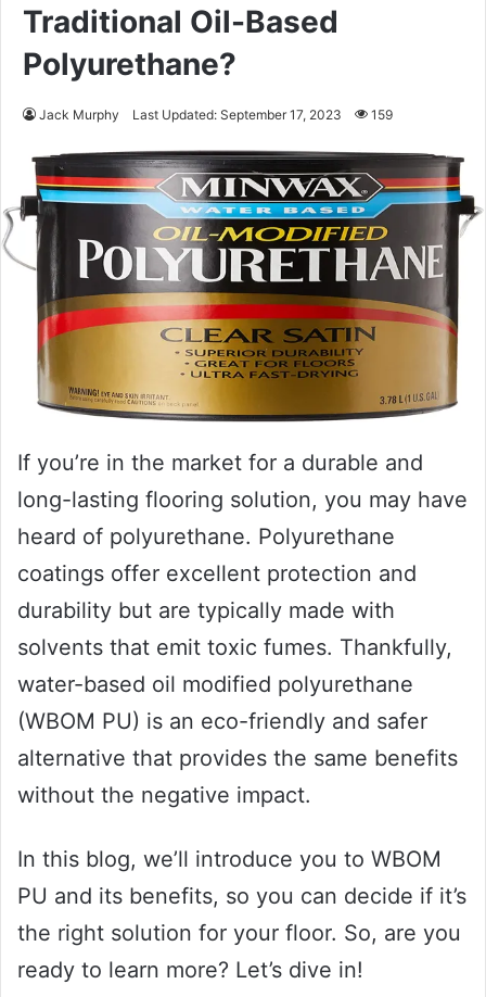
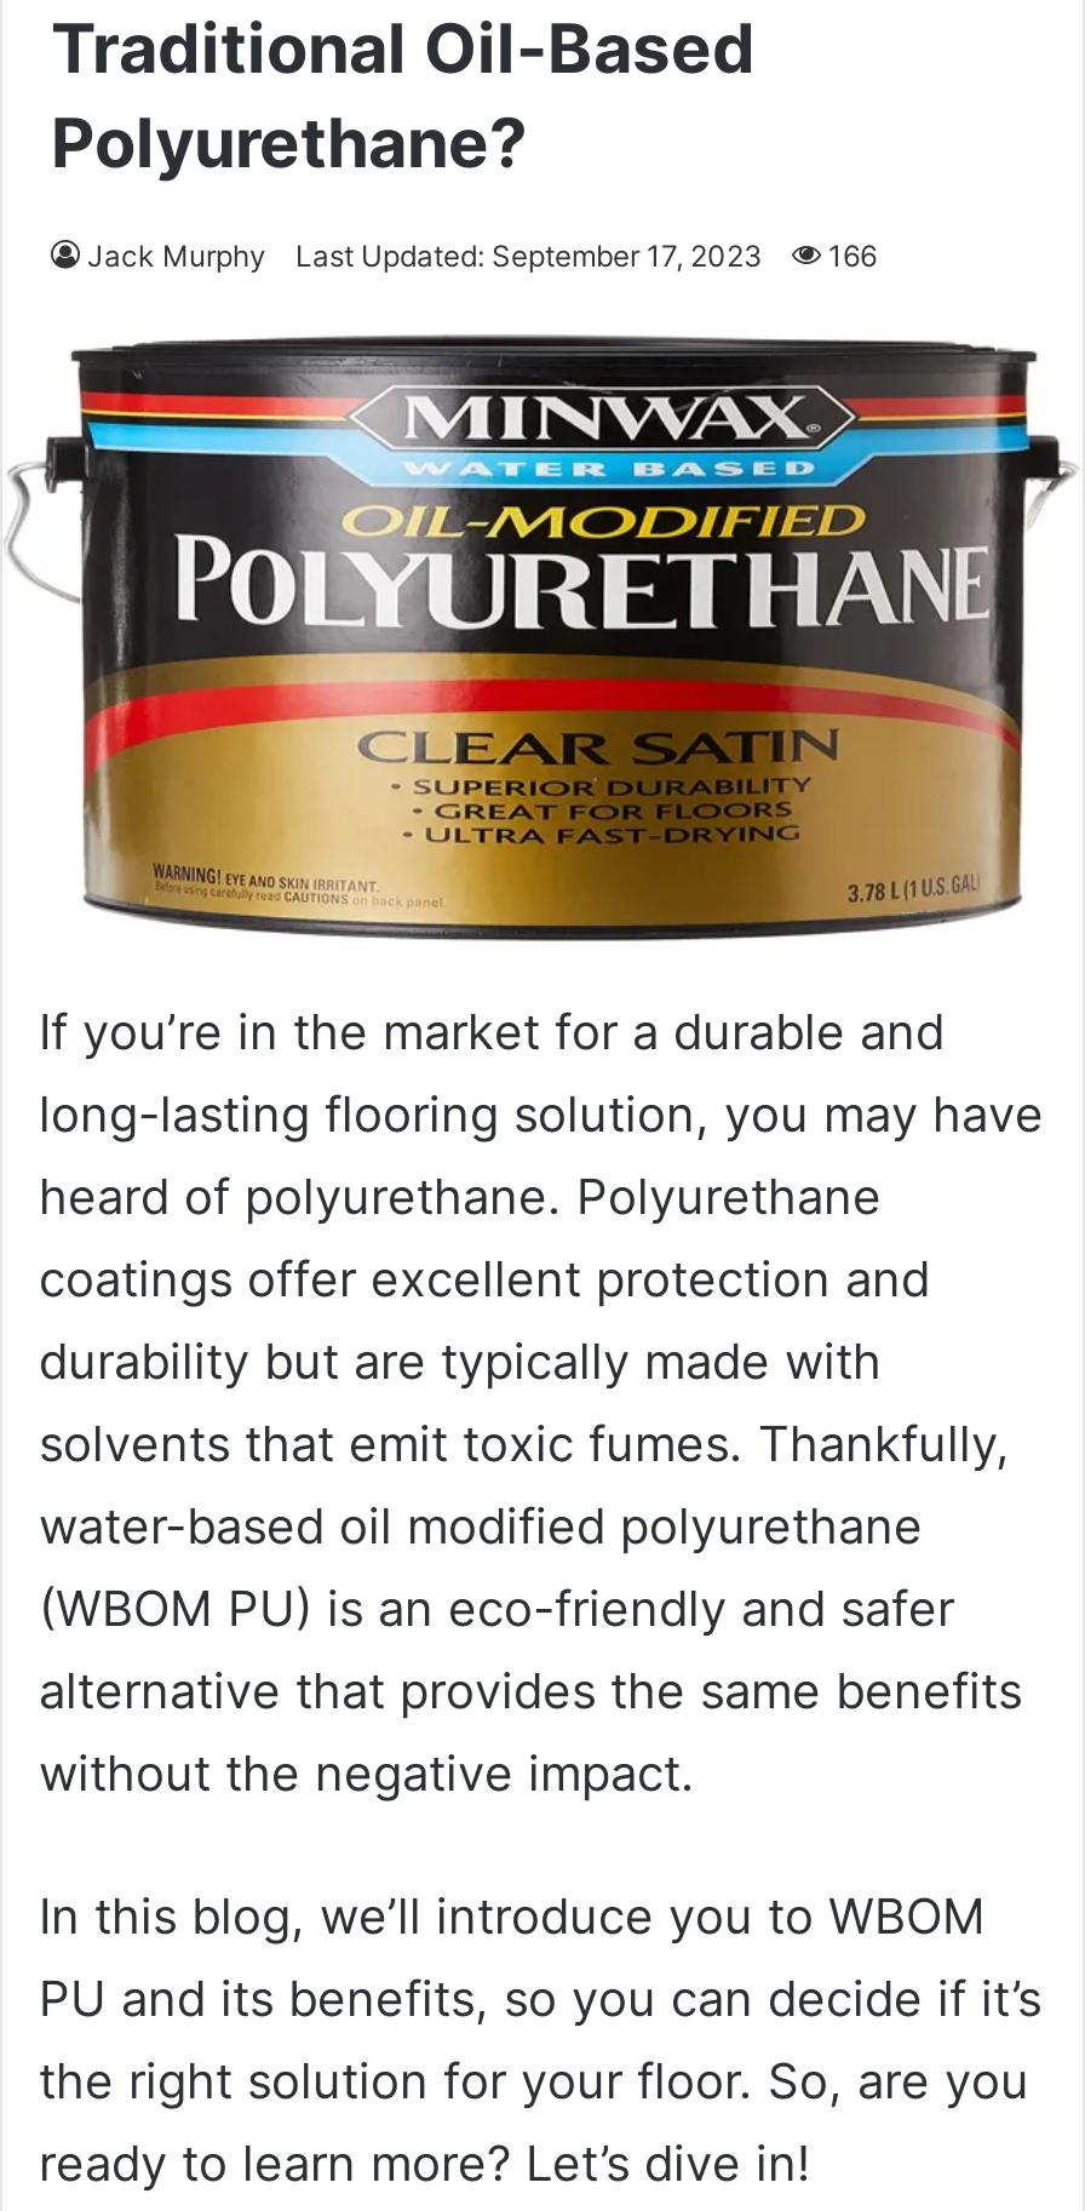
- Jack Murphy Last Updated: September 17, 2023 159
+ Jack Murphy Last Updated: September 17, 2023 166
